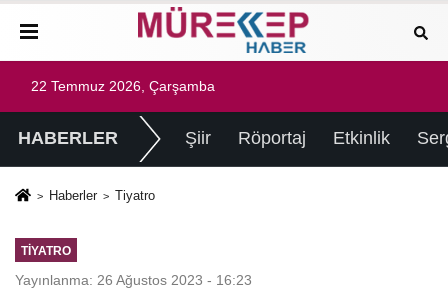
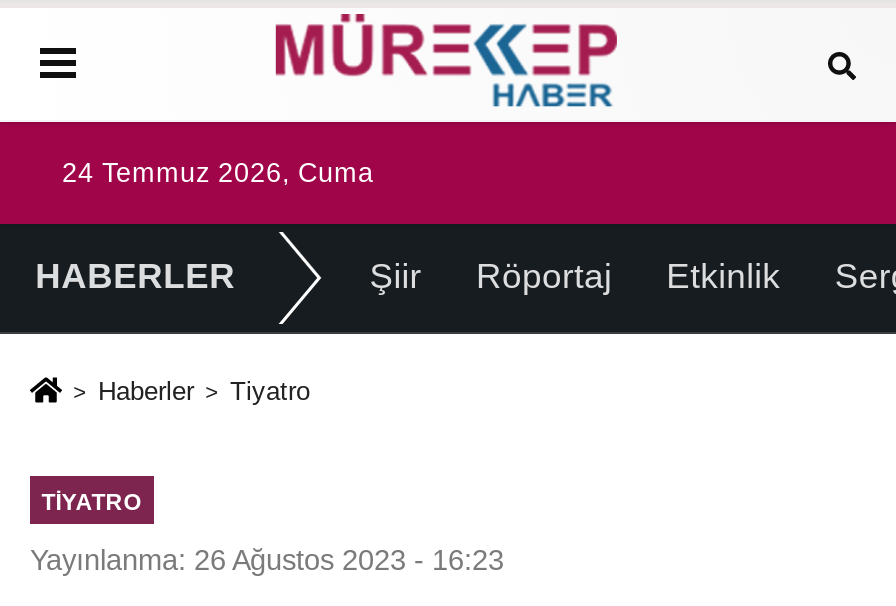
- 22 Temmuz 2026, Çarşamba
+ 24 Temmuz 2026, Cuma
